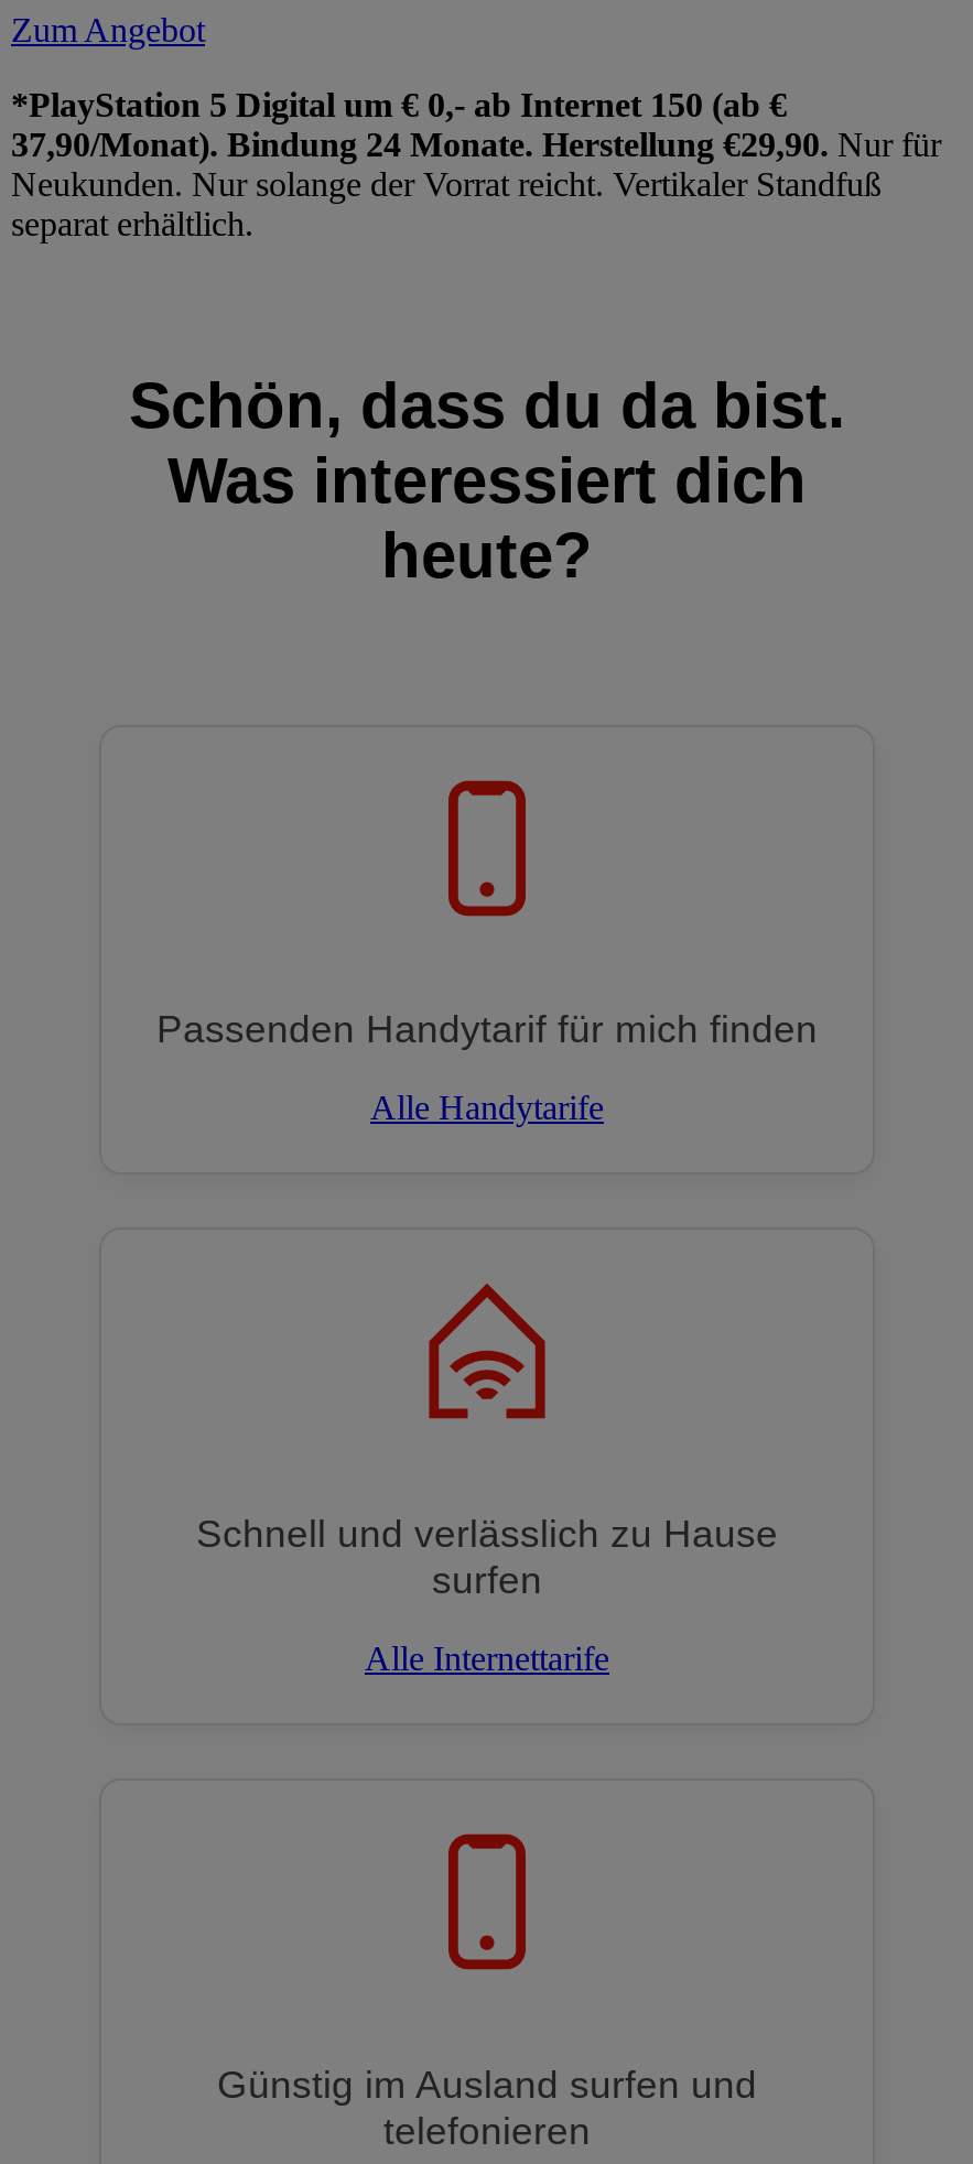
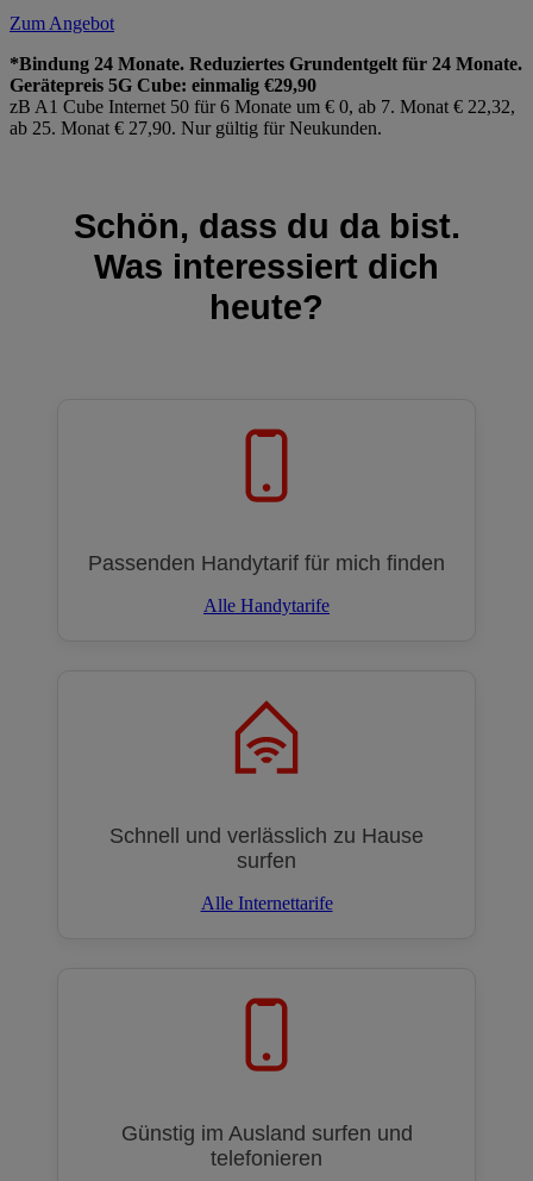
- *PlayStation 5 Digital um € 0,- ab Internet 150 (ab €
- 37,90/Monat). Bindung 24 Monate. Herstellung €29,90. Nur für
- Neukunden. Nur solange der Vorrat reicht. Vertikaler Standfuß
- separat erhältlich.
+ *Bindung 24 Monate. Reduziertes Grundentgelt für 24 Monate.
+ Gerätepreis 5G Cube: einmalig €29,90
+ zB A1 Cube Internet 50 für 6 Monate um € 0, ab 7. Monat € 22,32,
+ ab 25. Monat € 27,90. Nur gültig für Neukunden.
